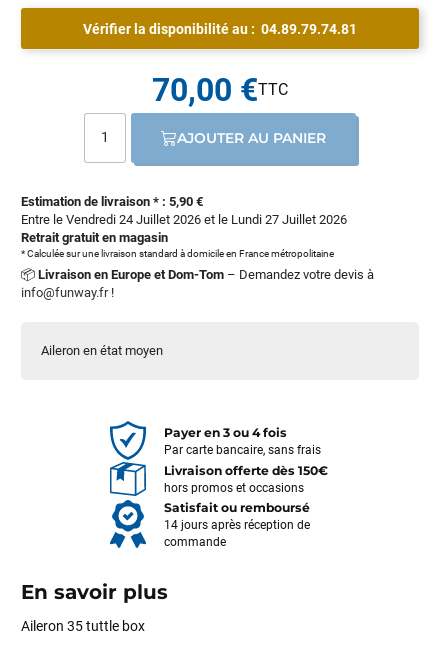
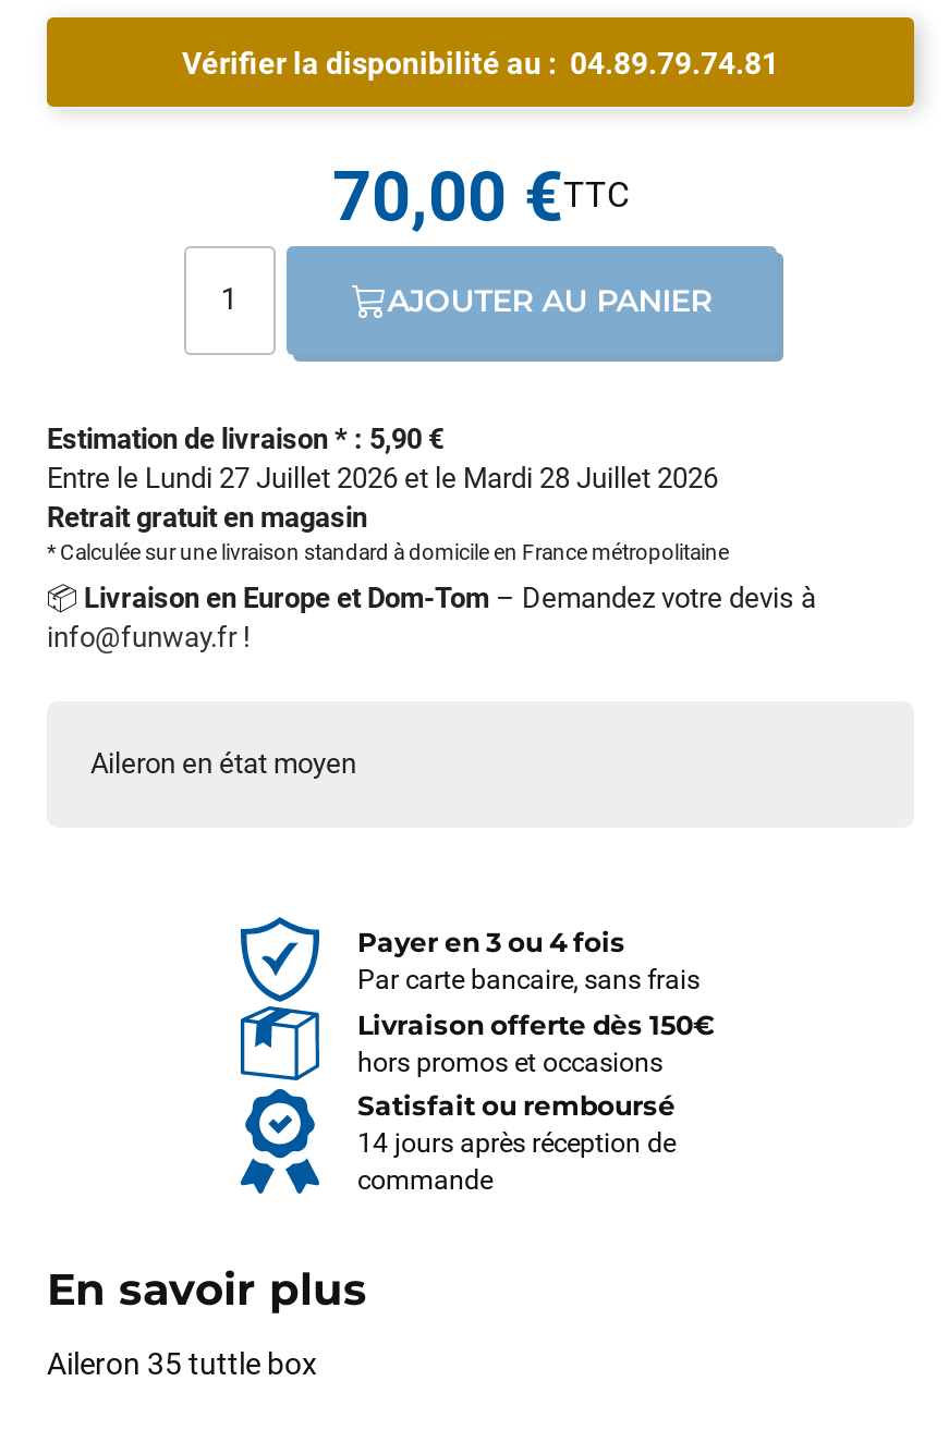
- Entre le Vendredi 24 Juillet 2026 et le Lundi 27 Juillet 2026
+ Entre le Lundi 27 Juillet 2026 et le Mardi 28 Juillet 2026
